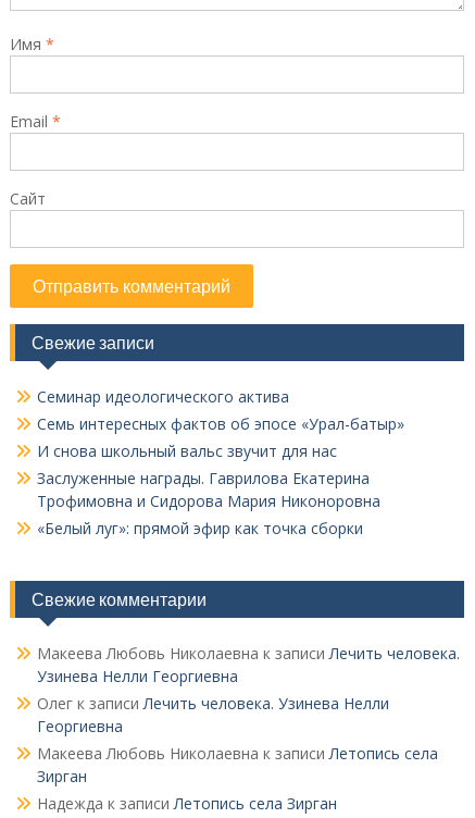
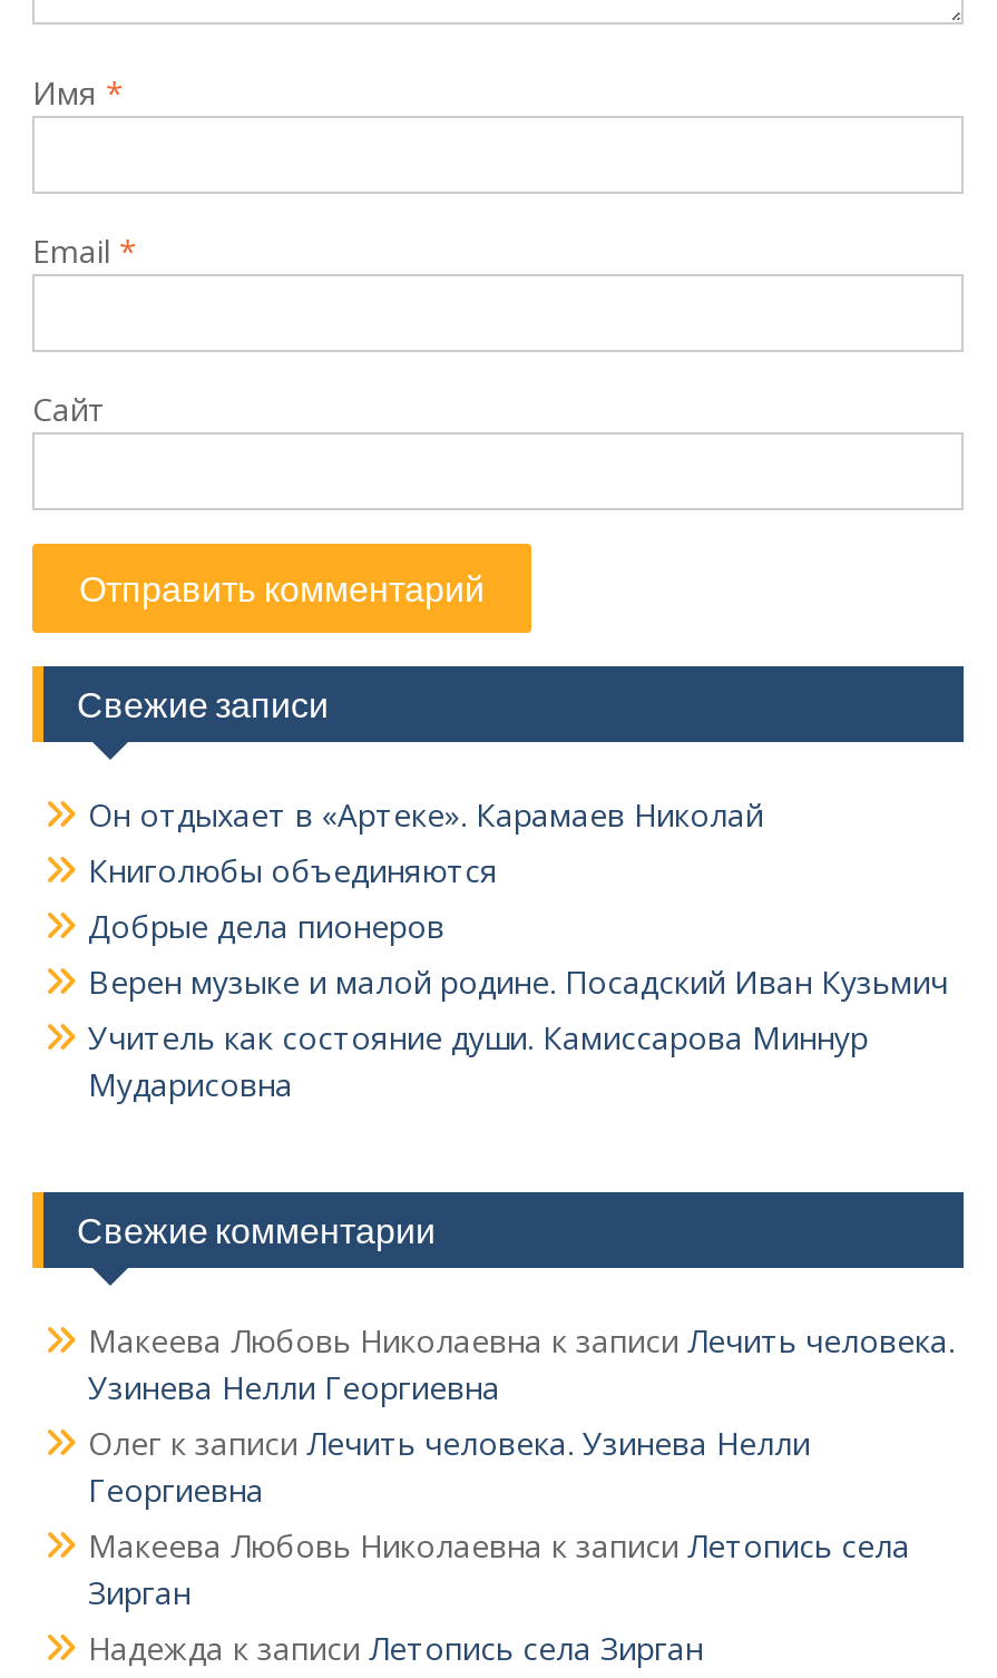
- Семинар идеологического актива
- Семь интересных фактов об эпосе «Урал-батыр»
- И снова школьный вальс звучит для нас
- Заслуженные награды. Гаврилова Екатерина
- Трофимовна и Сидорова Мария Никоноровна
- «Белый луг»: прямой эфир как точка сборки
+ Он отдыхает в «Артеке». Карамаев Николай
+ Книголюбы объединяются
+ Добрые дела пионеров
+ Верен музыке и малой родине. Посадский Иван Кузьмич
+ Учитель как состояние души. Камиссарова Миннур
+ Мударисовна
